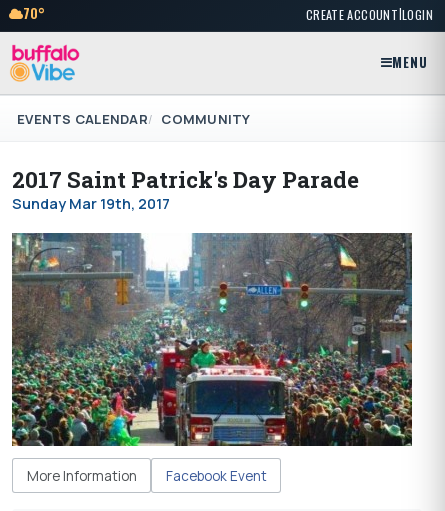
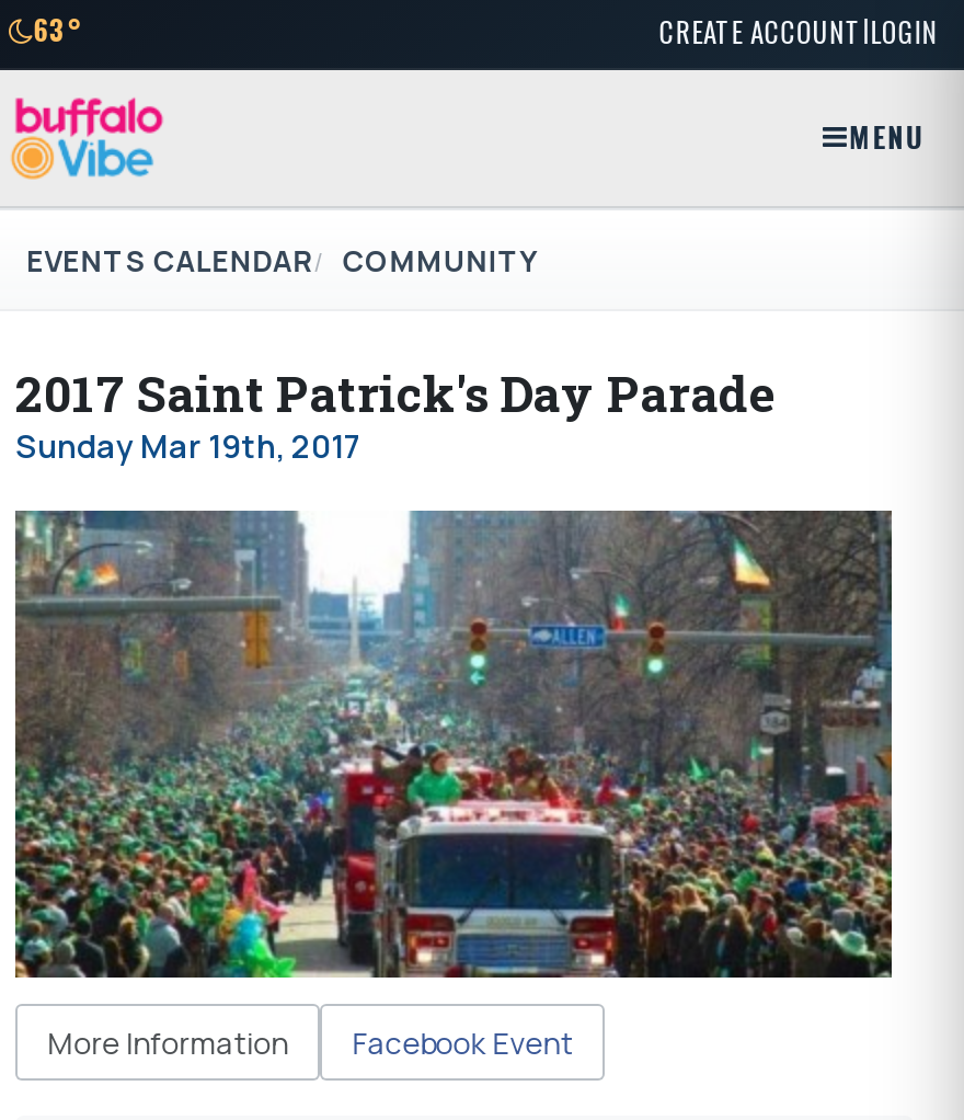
- 70°
+ 63°
